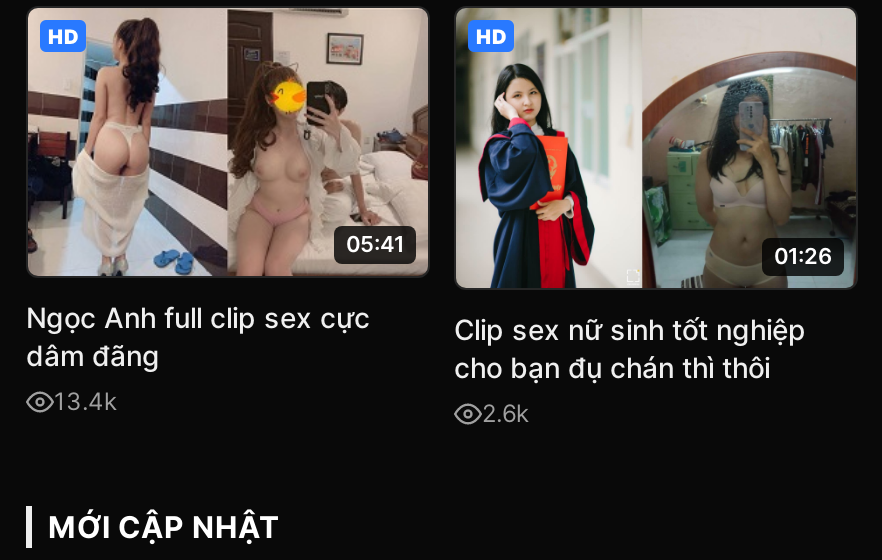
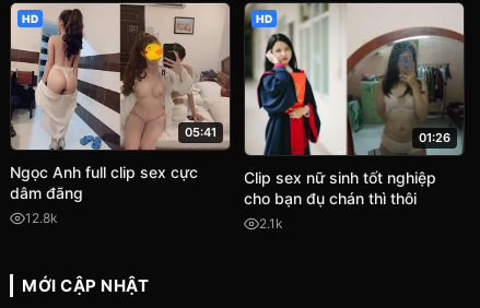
- 13.4k
+ 12.8k

- 2.6k
+ 2.1k
